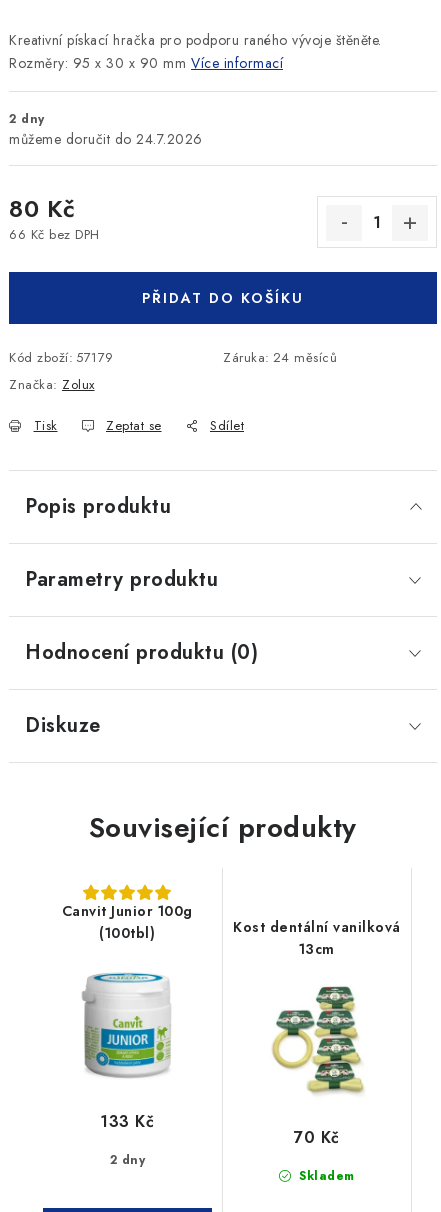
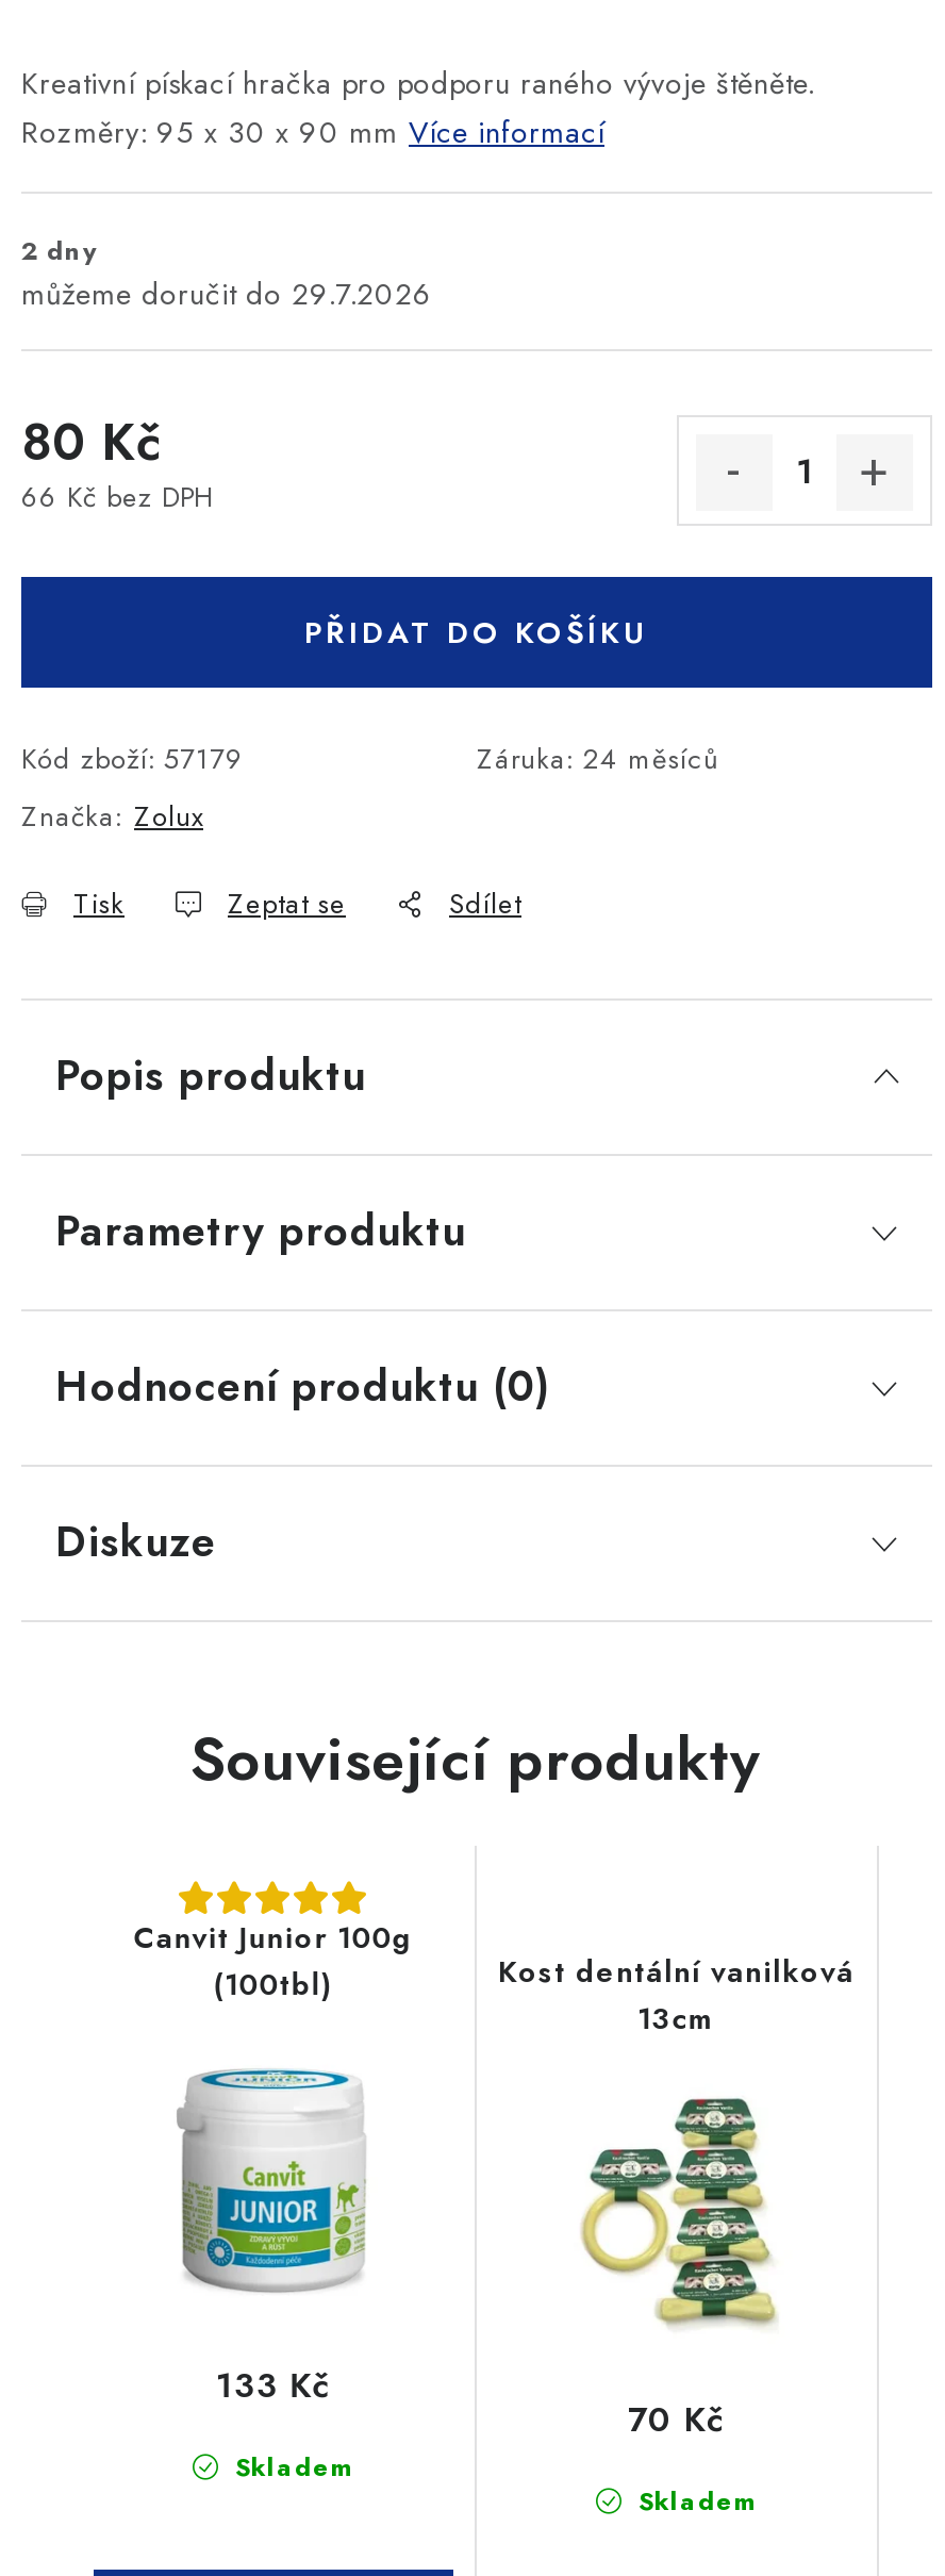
- 24.7.2026
+ 29.7.2026

- 2 dny
+ Skladem
